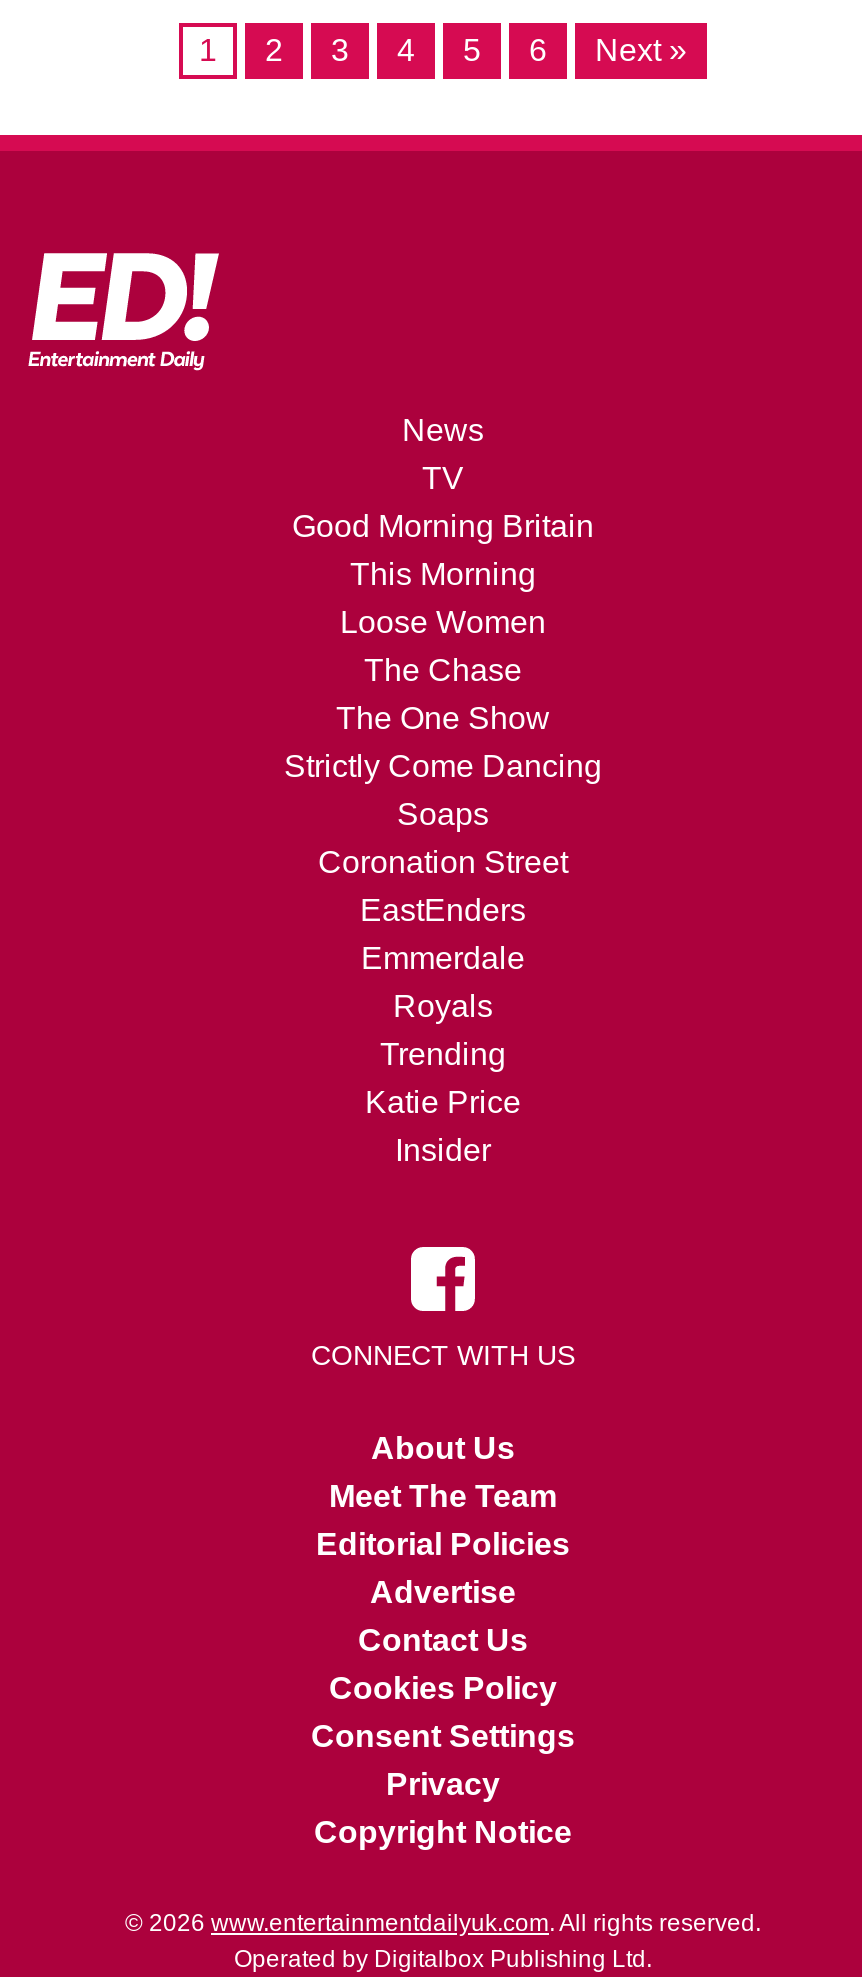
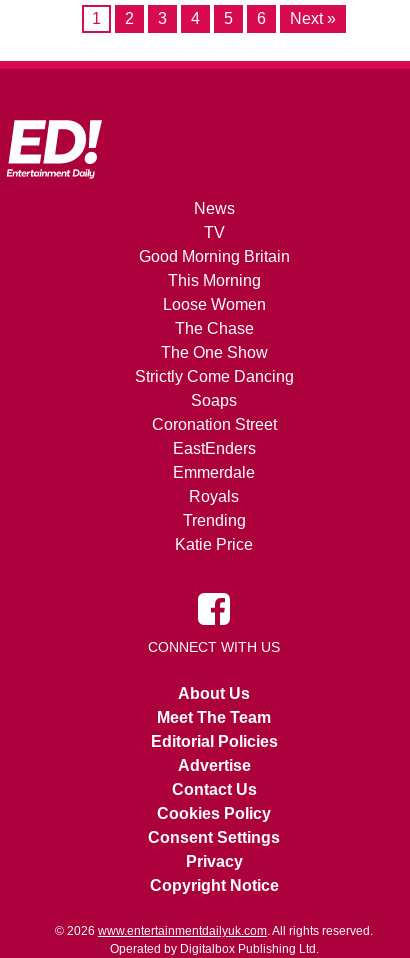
- Insider
